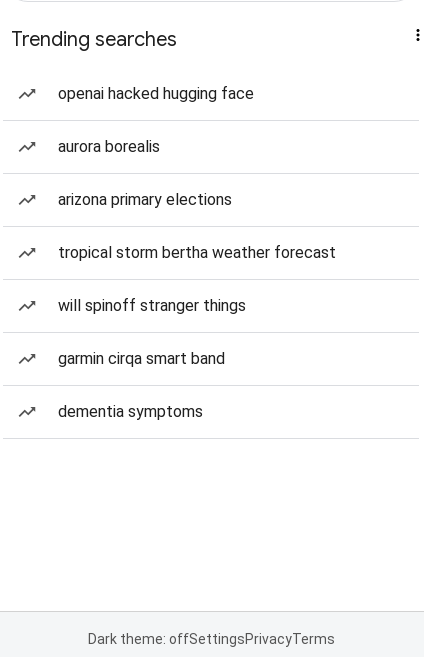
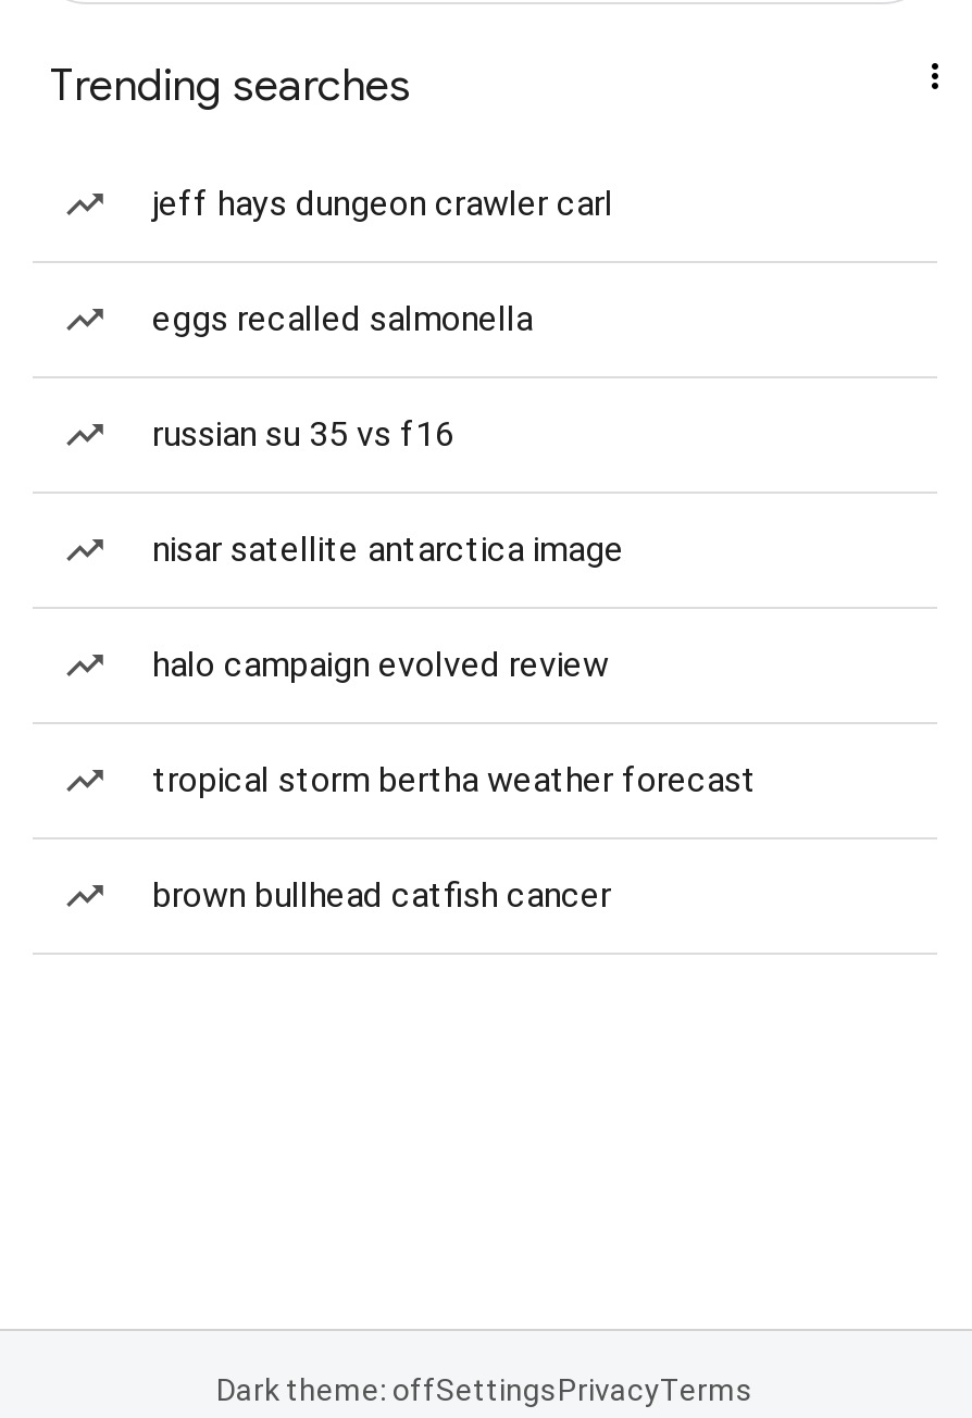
- openai hacked hugging face
- aurora borealis
- arizona primary elections
+ jeff hays dungeon crawler carl
+ eggs recalled salmonella
+ russian su 35 vs f16
+ nisar satellite antarctica image
+ halo campaign evolved review

moved down: tropical storm bertha weather forecast

- will spinoff stranger things
- garmin cirqa smart band
- dementia symptoms
+ brown bullhead catfish cancer
